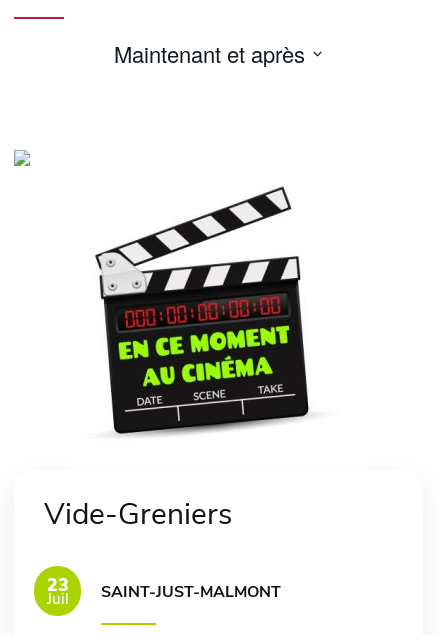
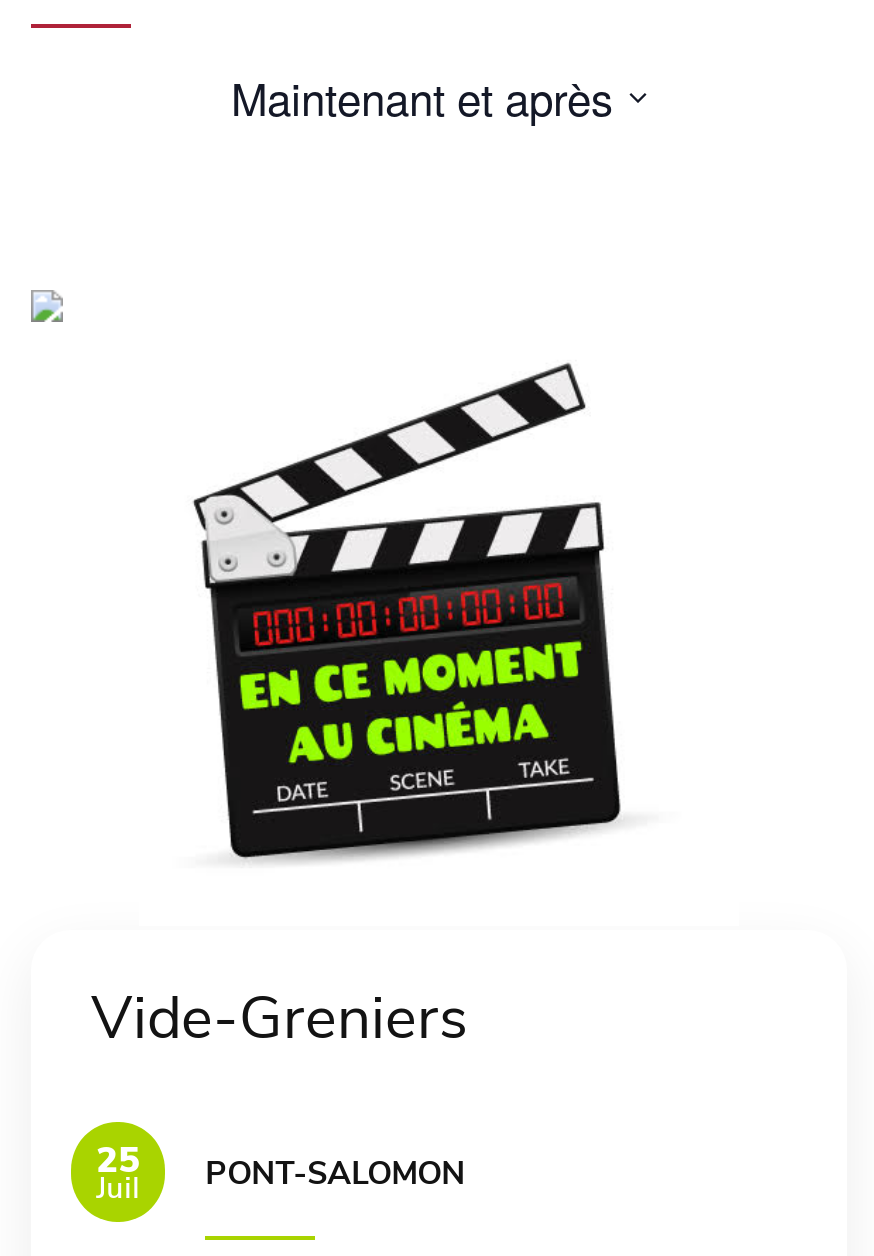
- 23
+ 25

- SAINT-JUST-MALMONT
+ PONT-SALOMON
